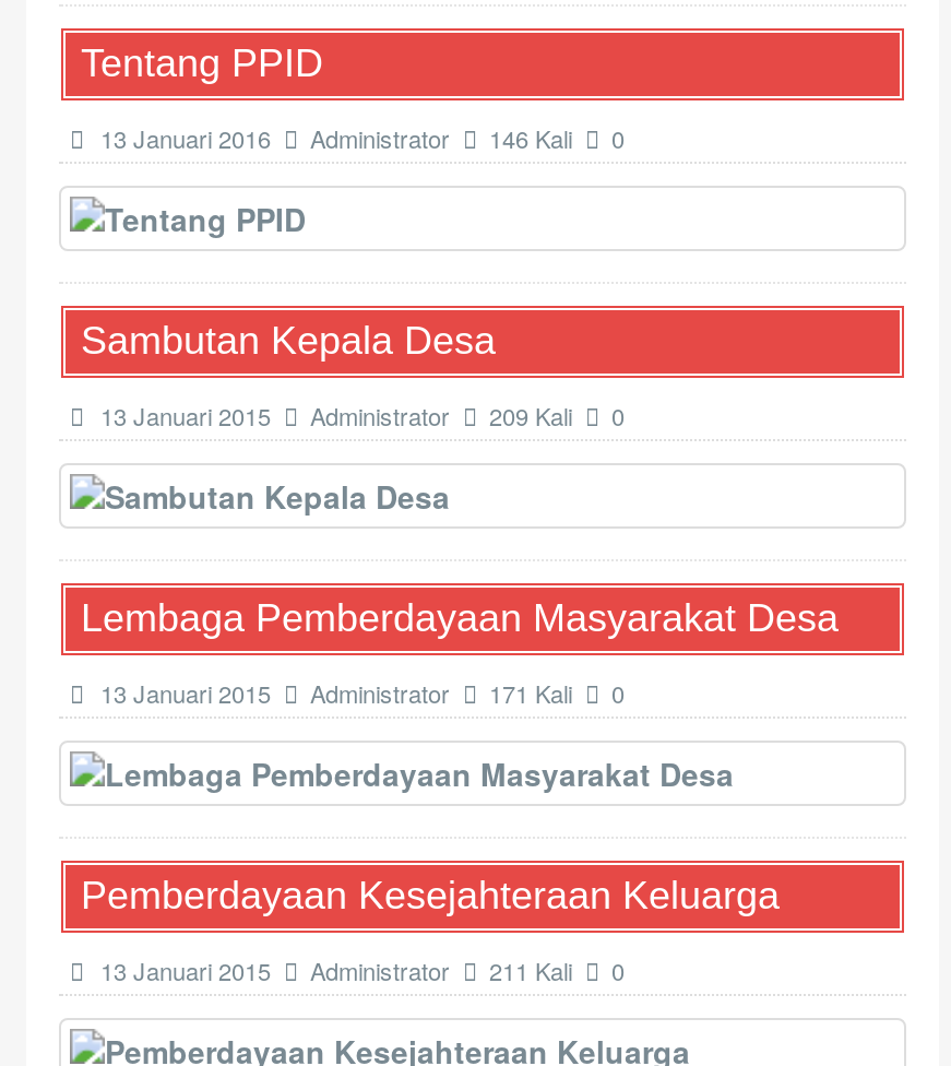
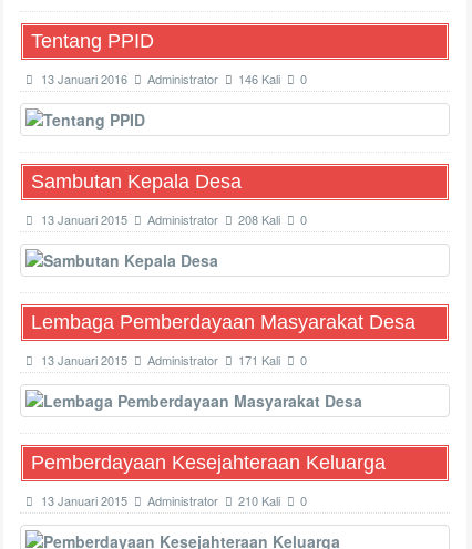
- 13 Januari 2015 Administrator 209 Kali 0
+ 13 Januari 2015 Administrator 208 Kali 0

- 13 Januari 2015 Administrator 211 Kali 0
+ 13 Januari 2015 Administrator 210 Kali 0
